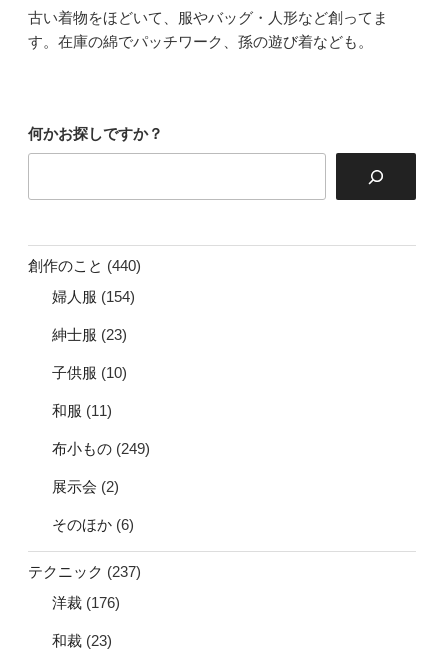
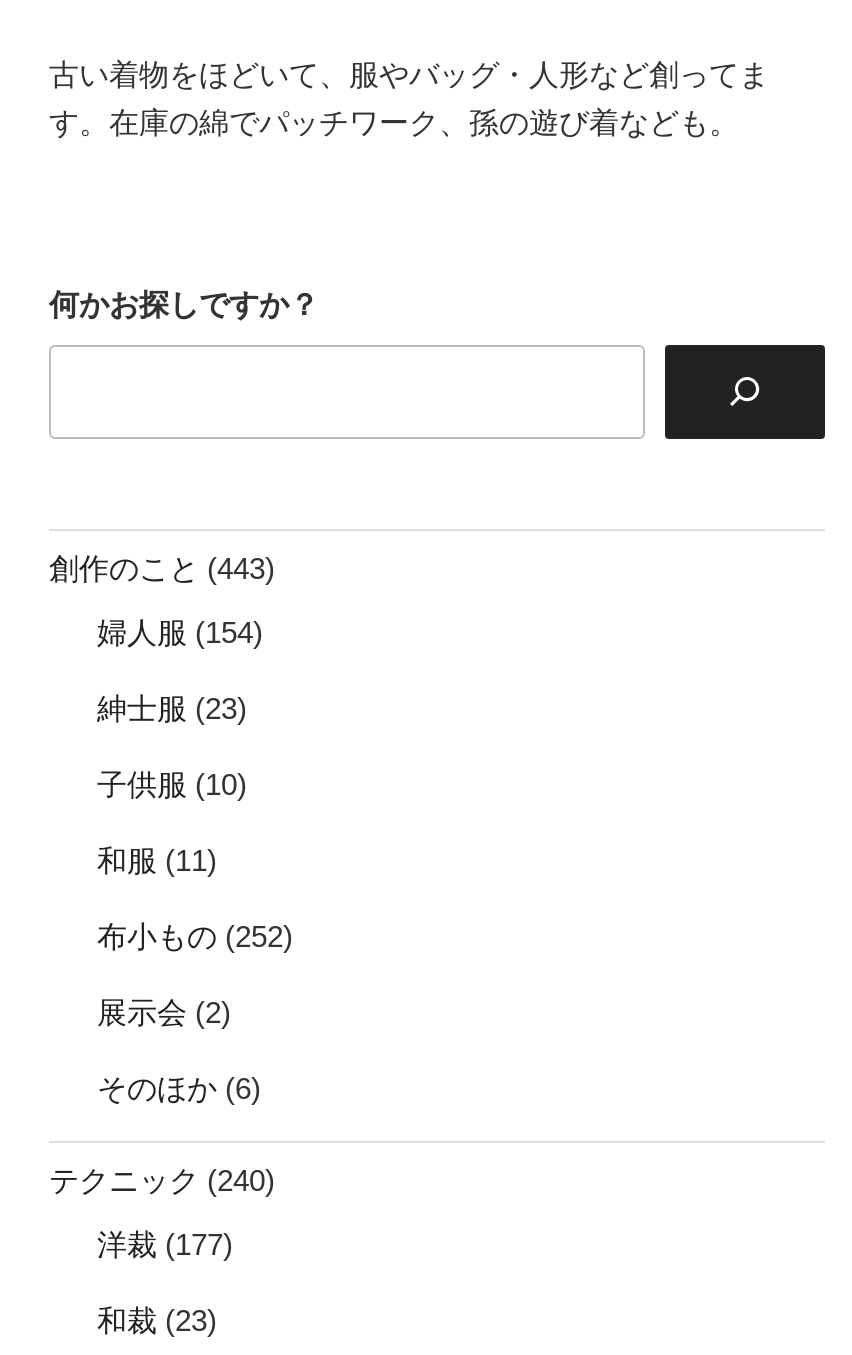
- 創作のこと(440)
+ 創作のこと(443)

- 布小もの(249)
+ 布小もの(252)

- テクニック(237)
+ テクニック(240)

- 洋裁(176)
+ 洋裁(177)
